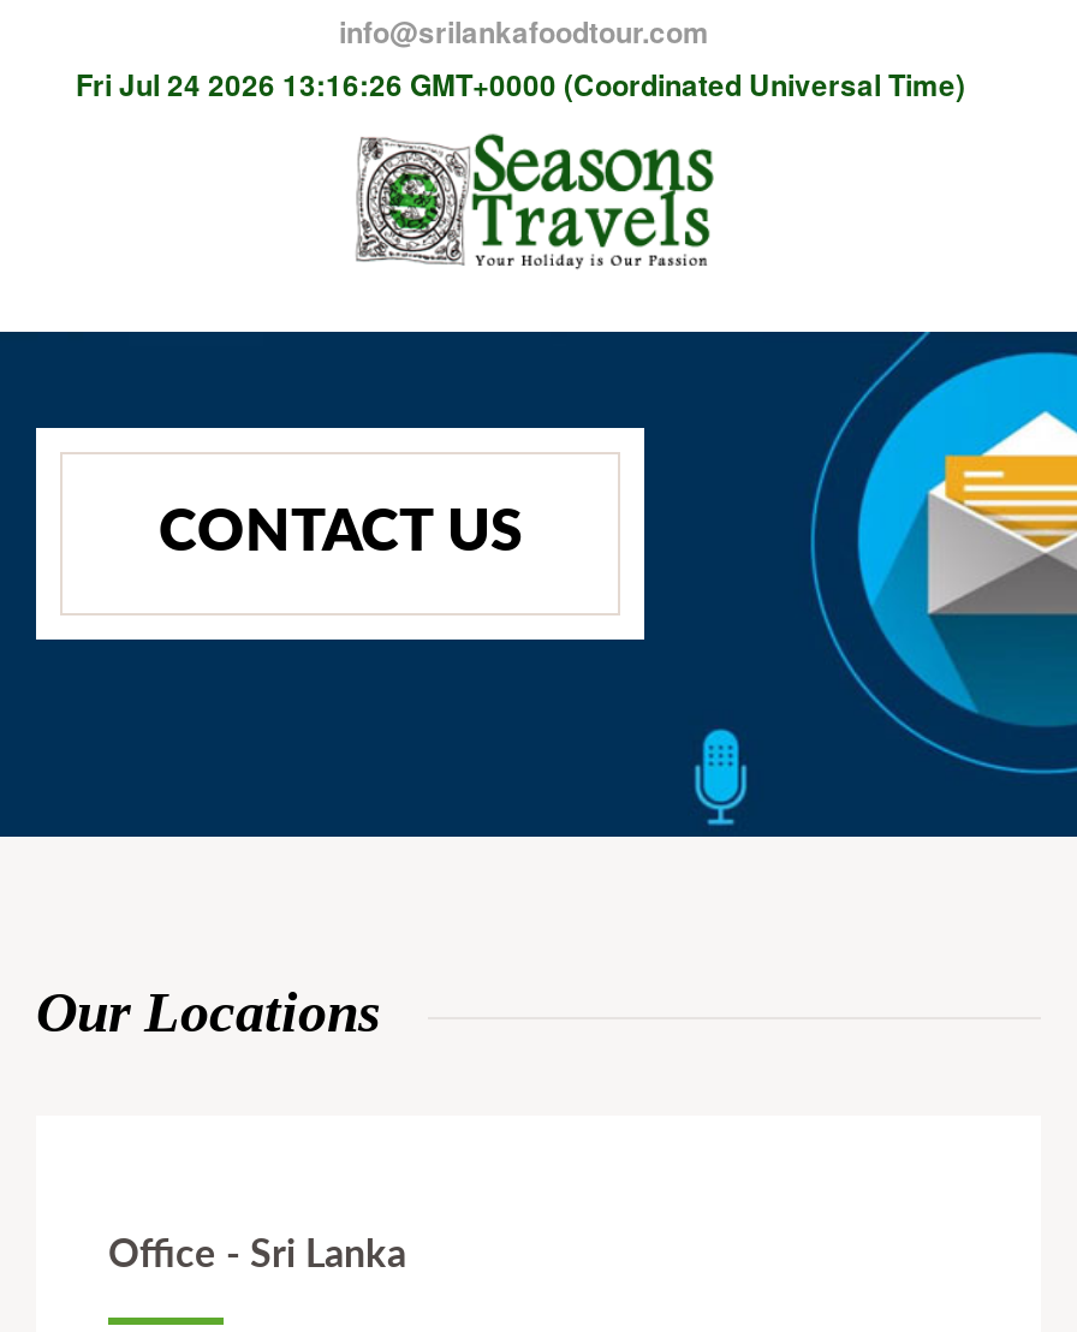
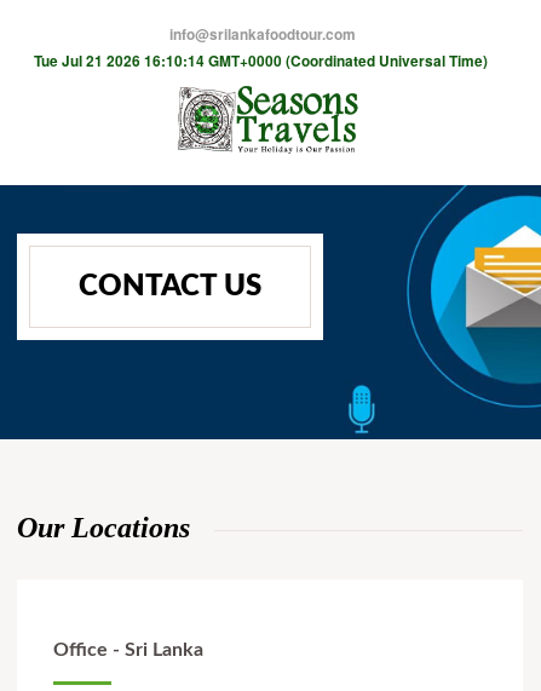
- Fri Jul 24 2026 13:16:26 GMT+0000 (Coordinated Universal Time)
+ Tue Jul 21 2026 16:10:14 GMT+0000 (Coordinated Universal Time)
